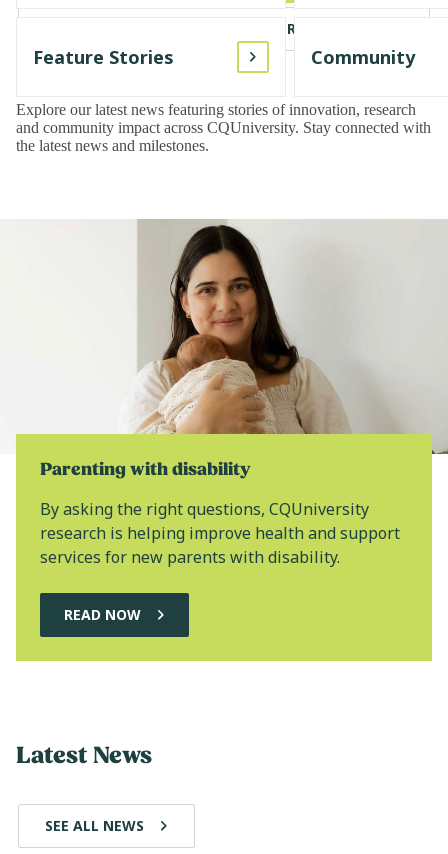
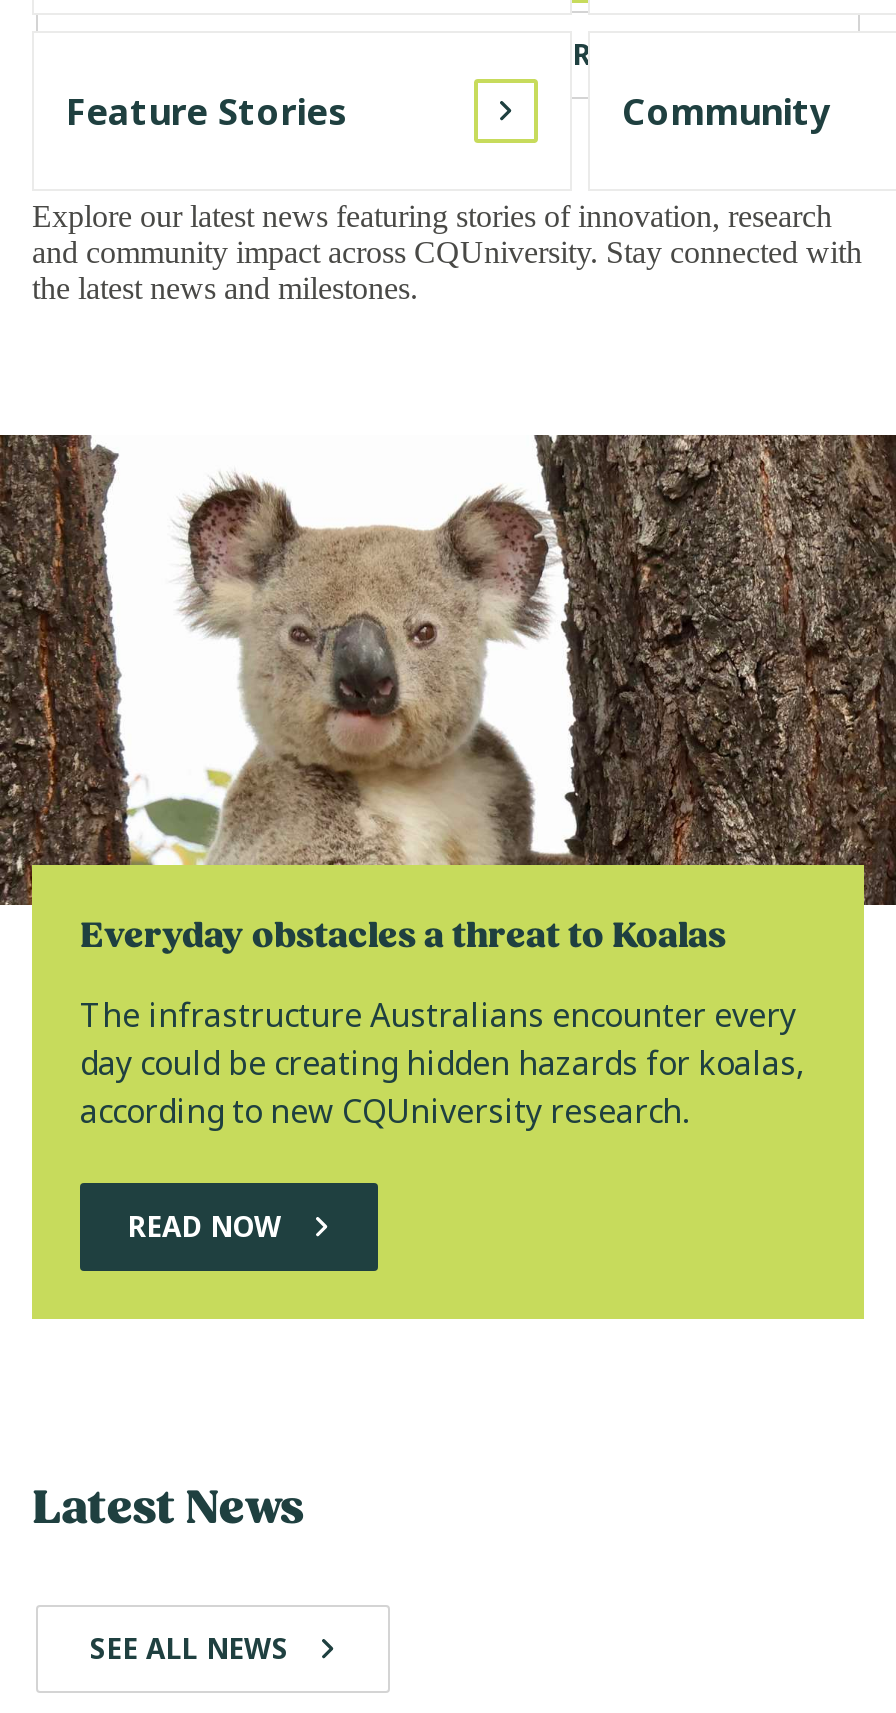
- [image]
- Parenting with disability
+ [image]
+ Everyday obstacles a threat to Koalas

- By asking the right questions, CQUniversity
- research is helping improve health and support
- services for new parents with disability.
+ The infrastructure Australians encounter every
+ day could be creating hidden hazards for koalas,
+ according to new CQUniversity research.
